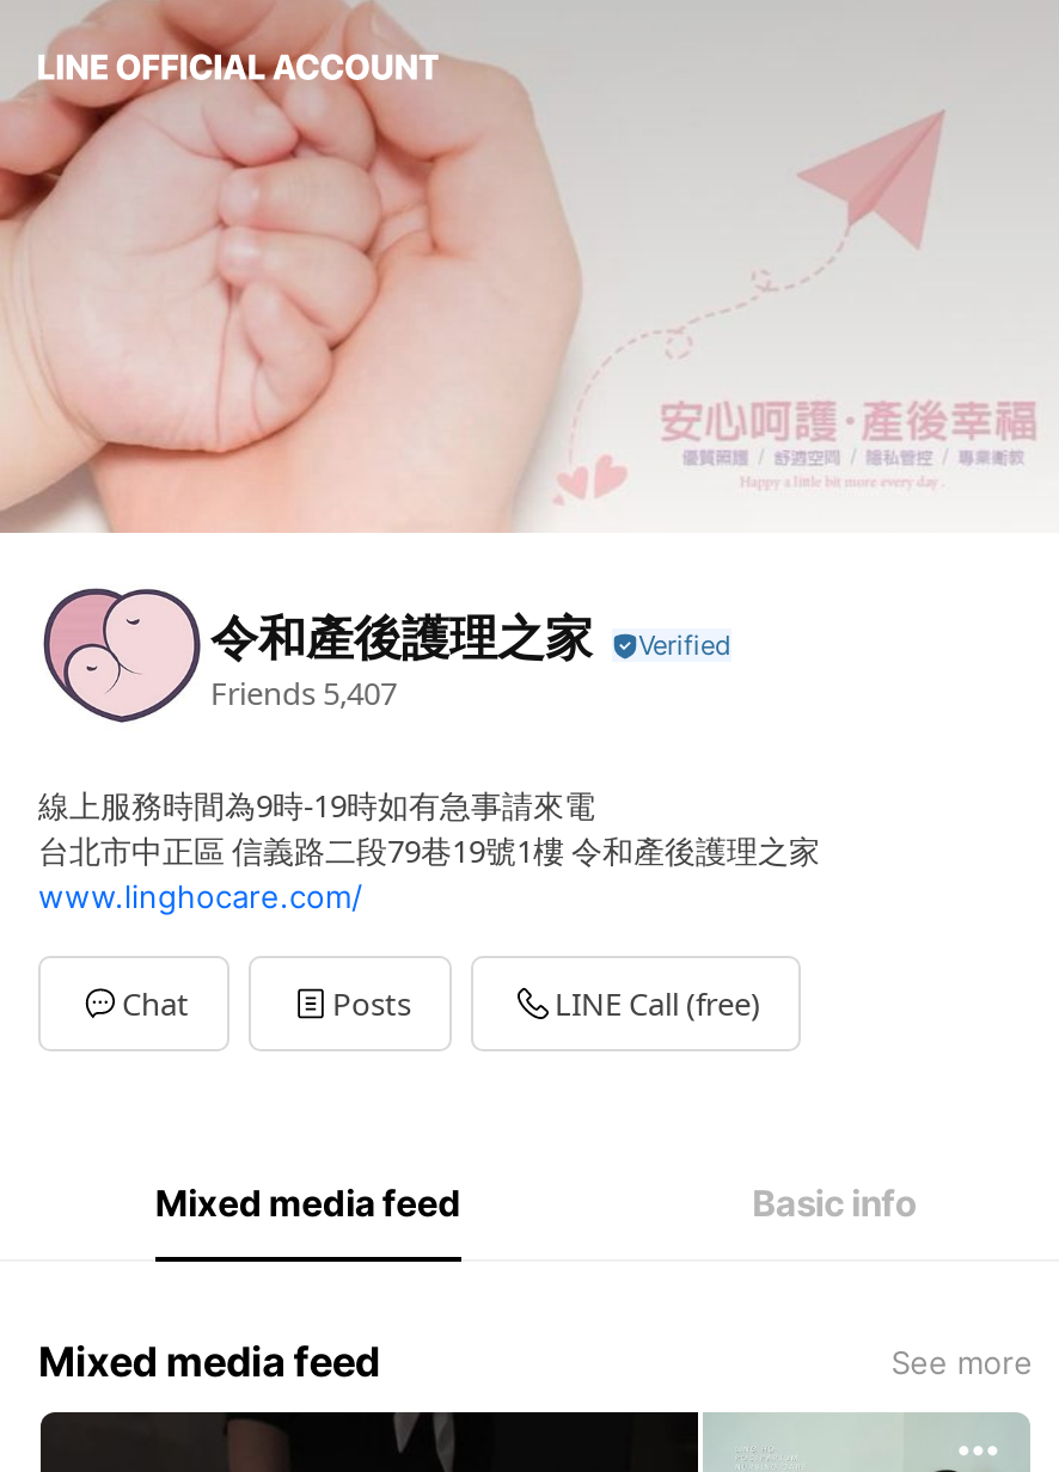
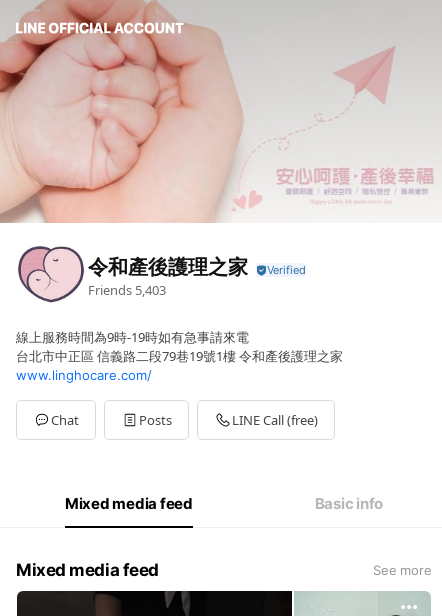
- Friends 5,407
+ Friends 5,403
